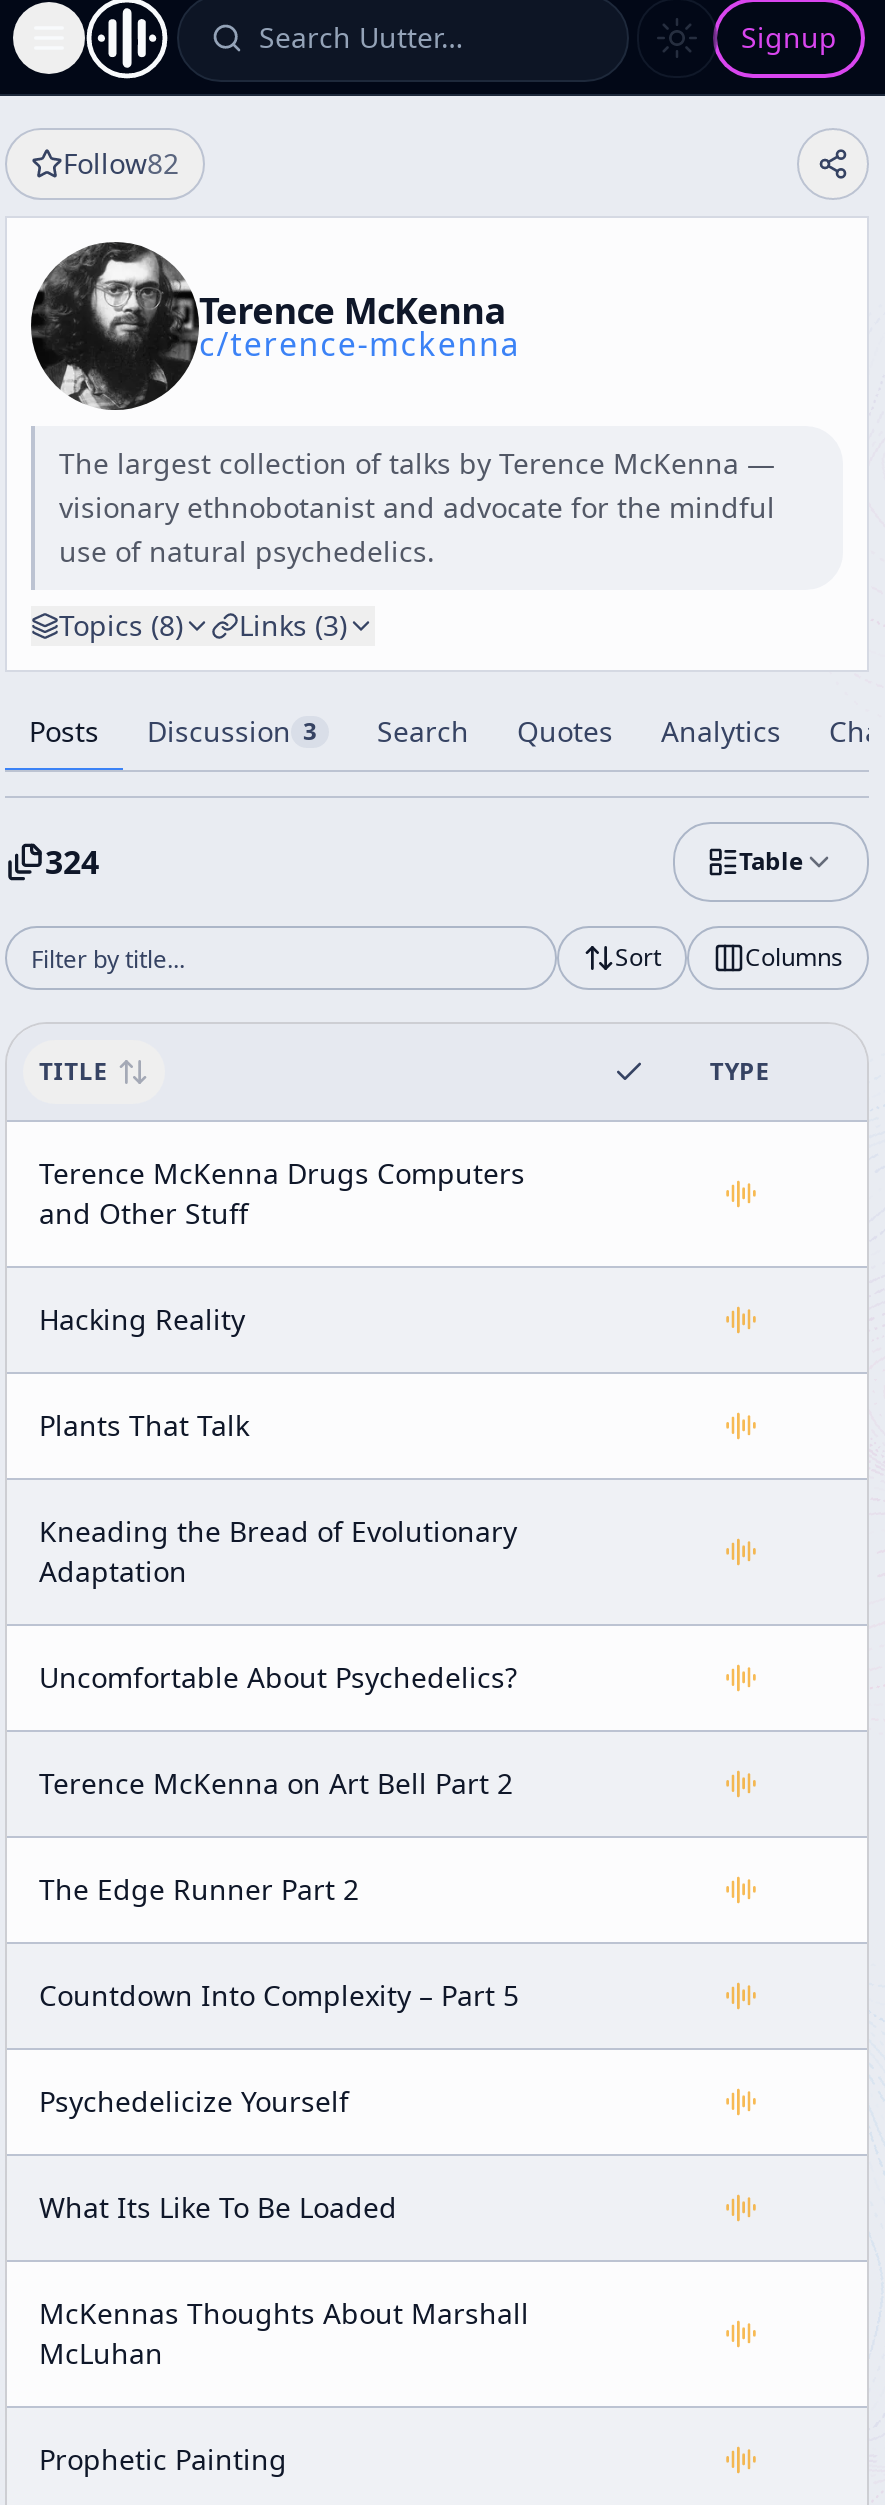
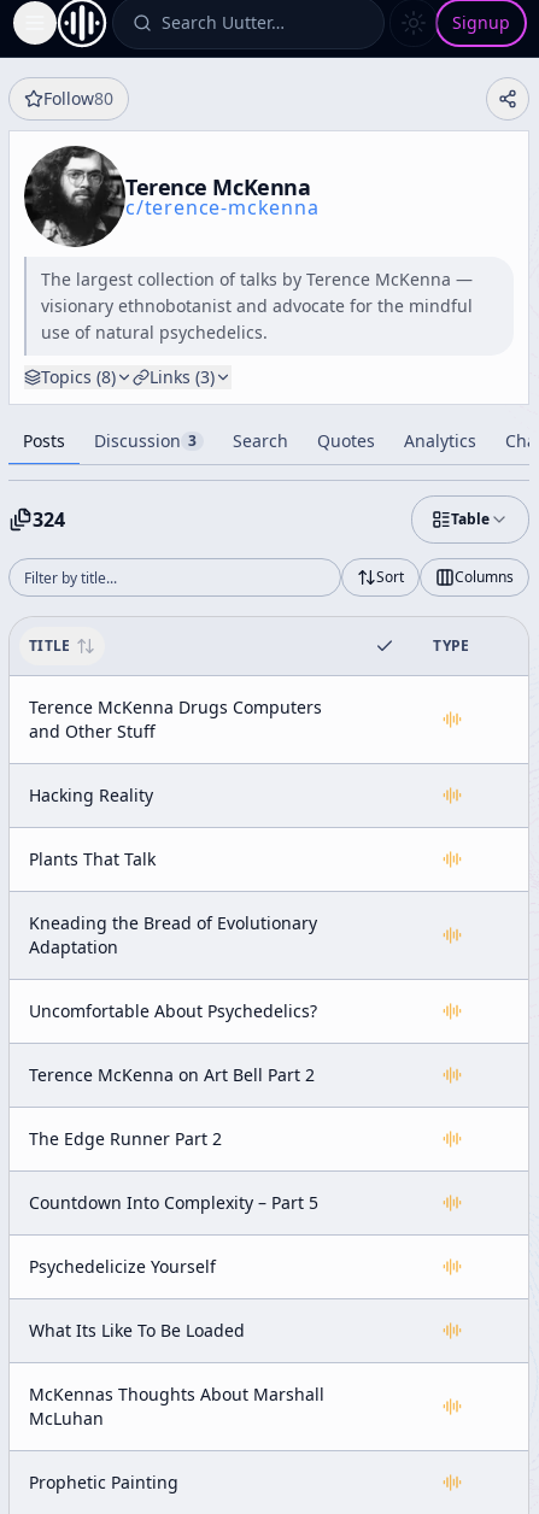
- Follow82
+ Follow80
